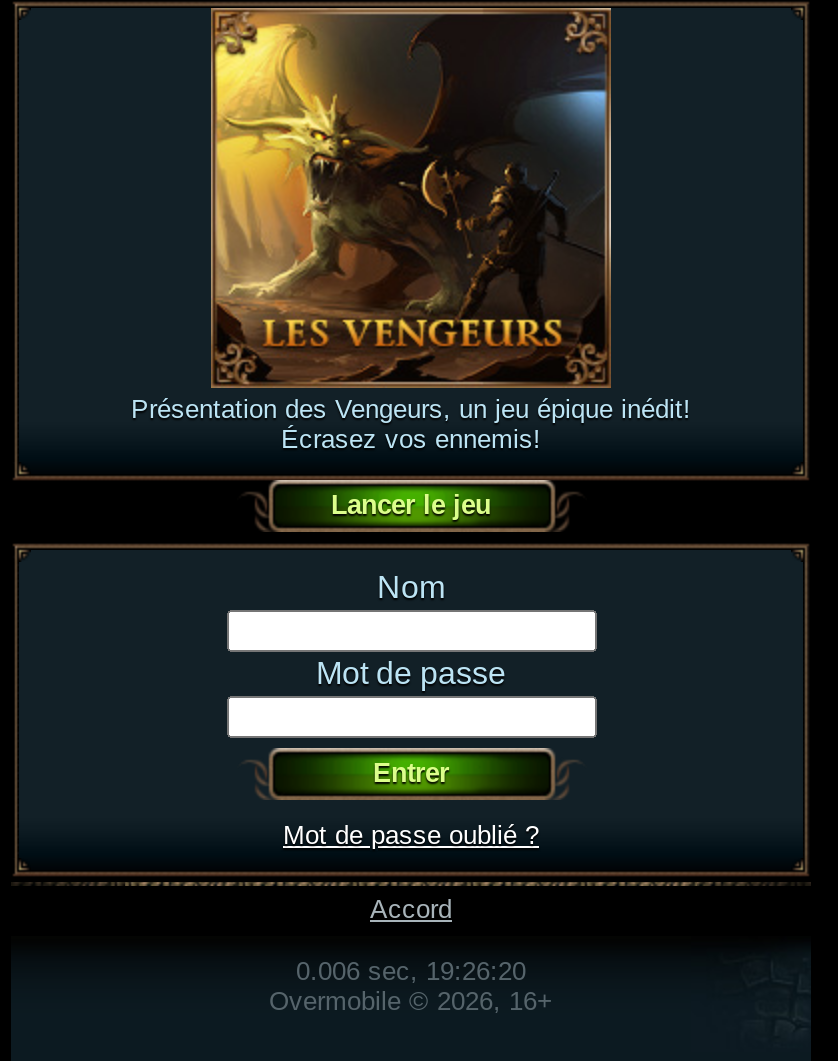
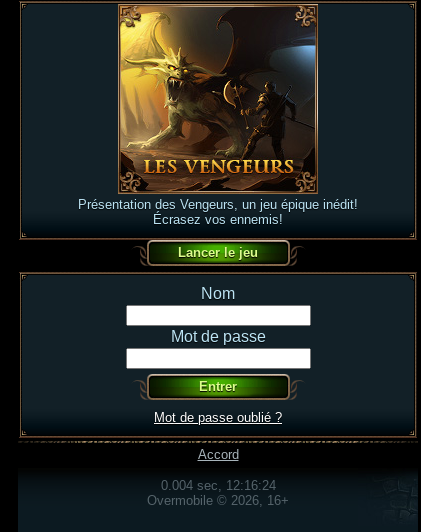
- 0.006 sec, 19:26:20
+ 0.004 sec, 12:16:24
